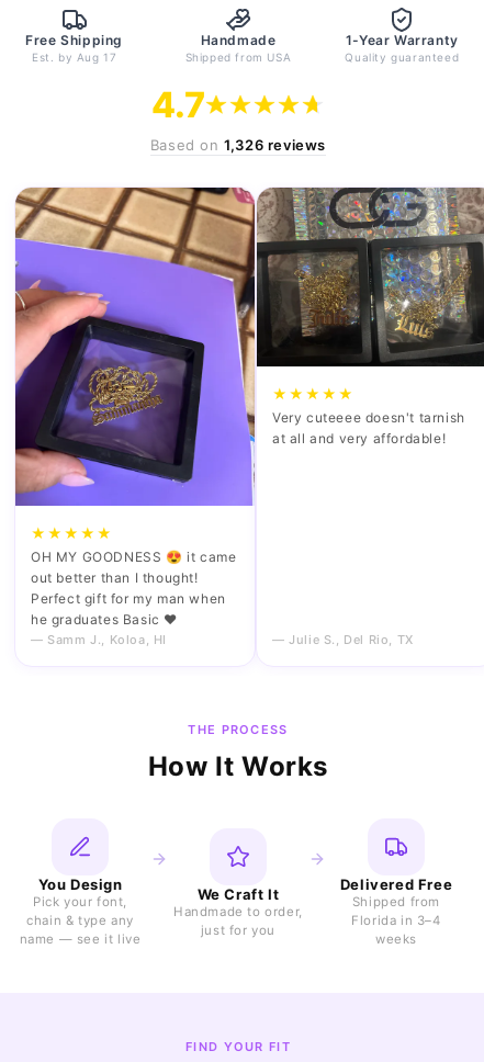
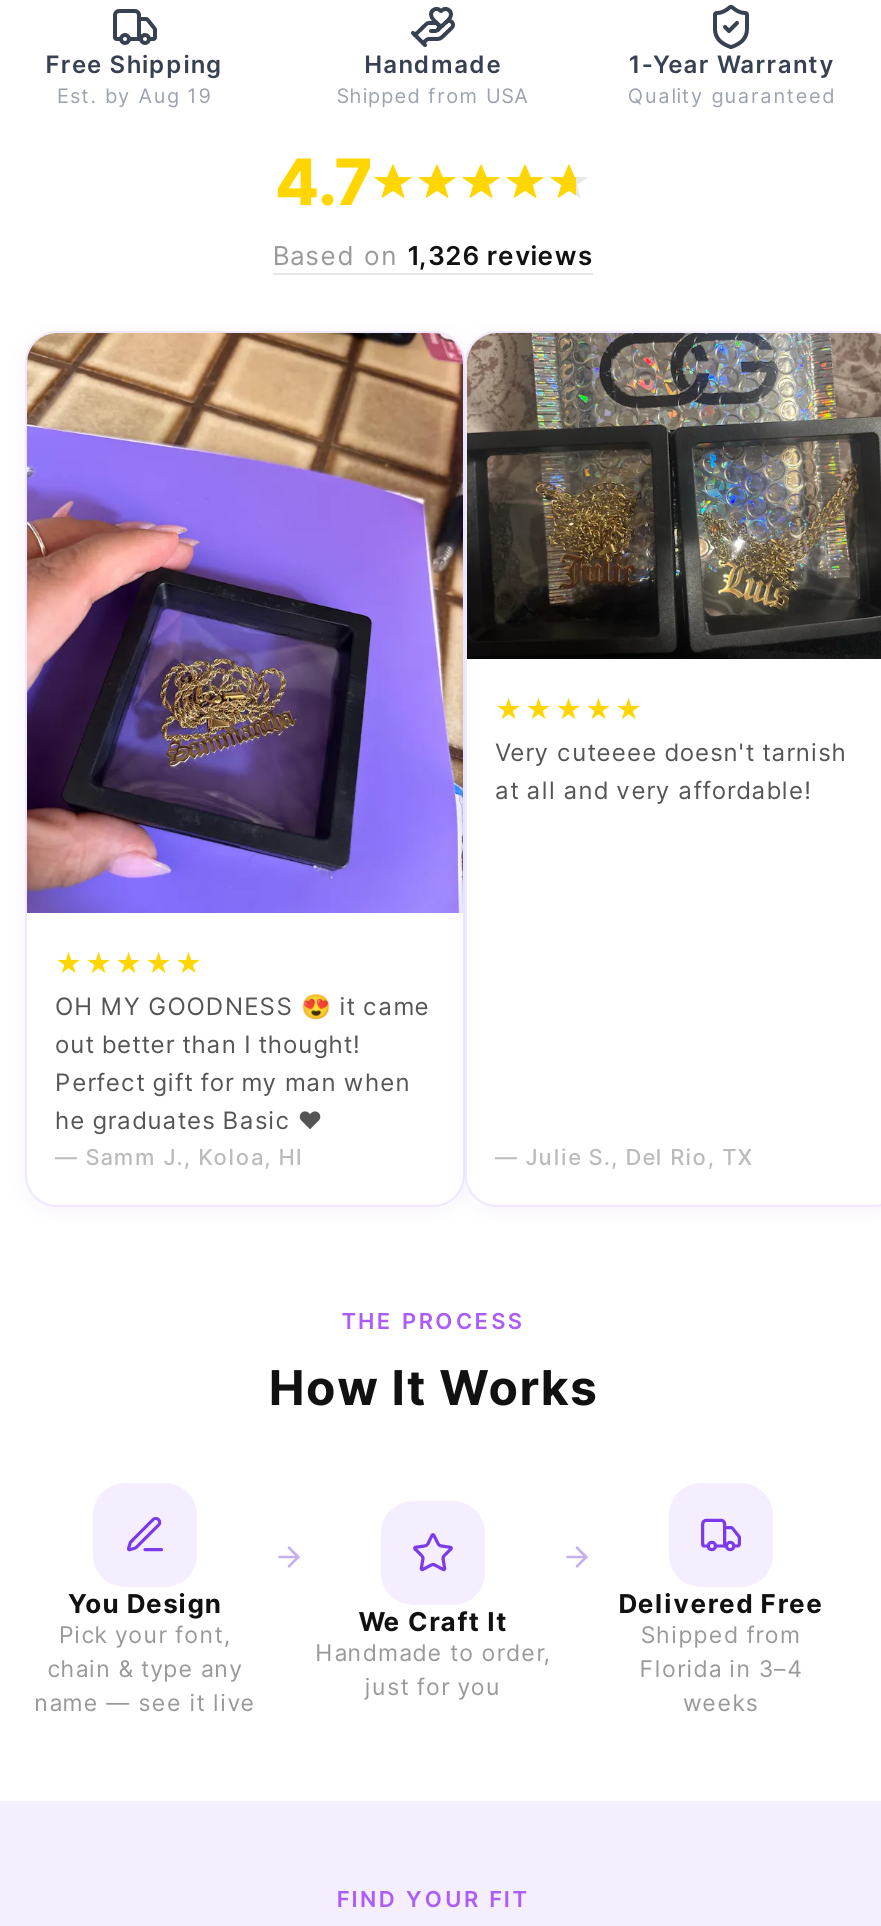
- Est. by Aug 17
+ Est. by Aug 19
